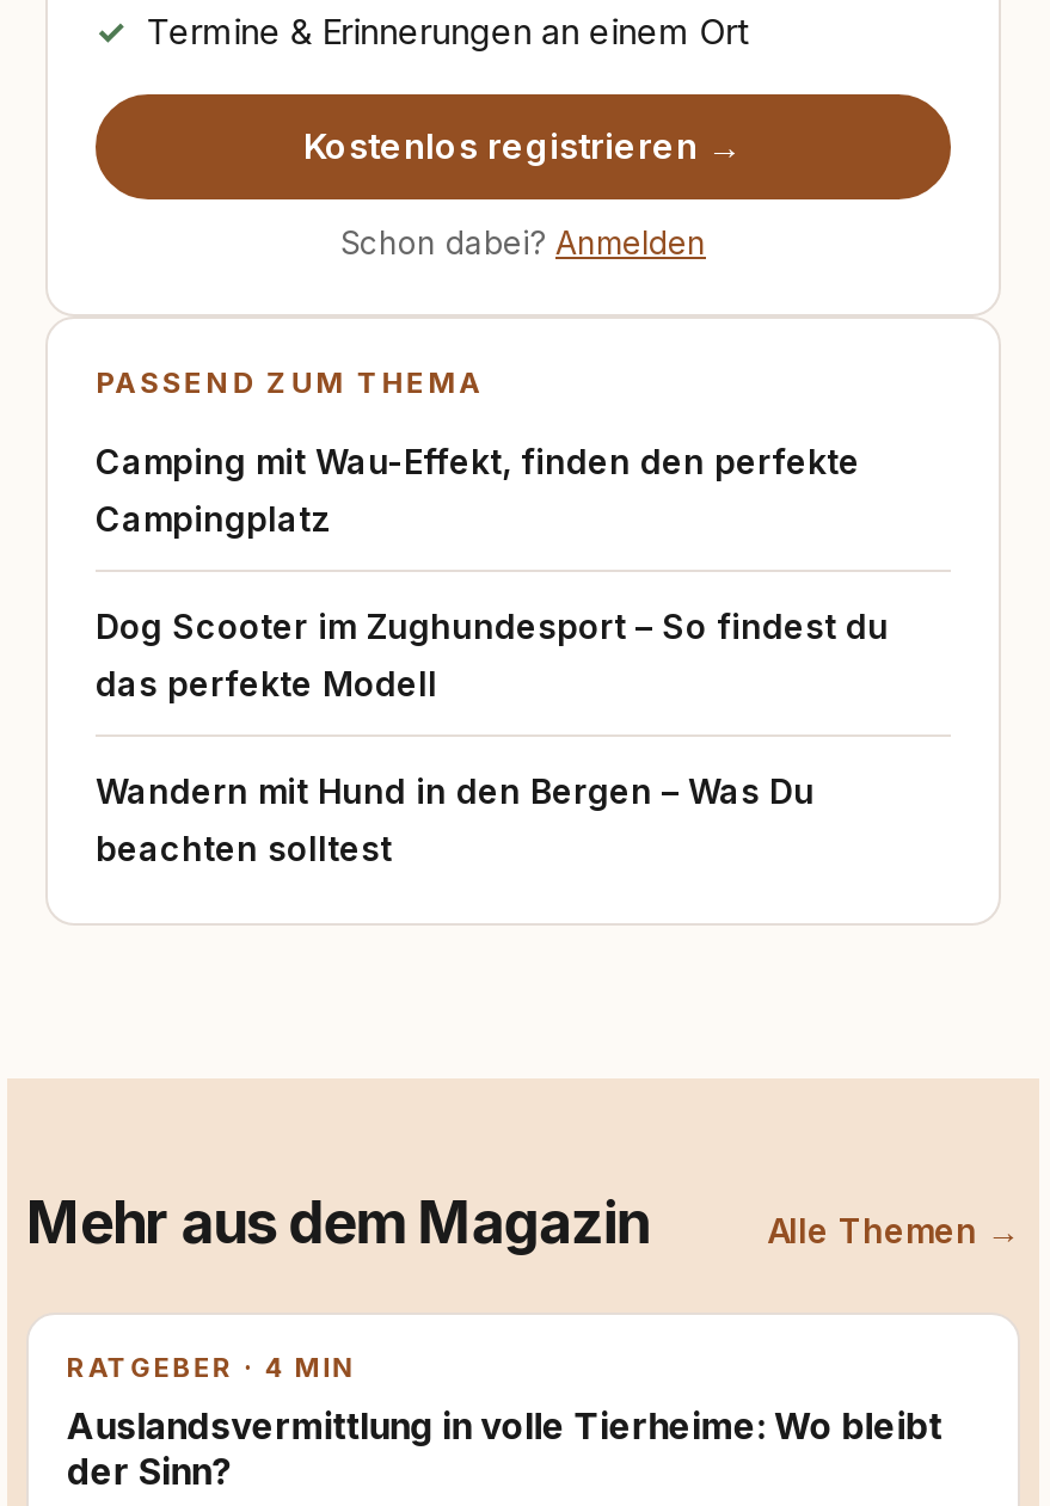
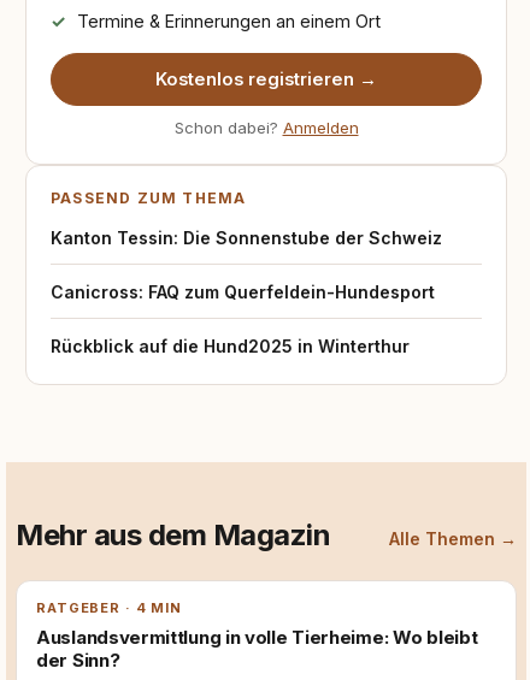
- Camping mit Wau-Effekt, finden den perfekte
- Campingplatz
+ Kanton Tessin: Die Sonnenstube der Schweiz

- Dog Scooter im Zughundesport – So findest du
- das perfekte Modell
+ Canicross: FAQ zum Querfeldein-Hundesport

- Wandern mit Hund in den Bergen – Was Du
- beachten solltest
+ Rückblick auf die Hund2025 in Winterthur
